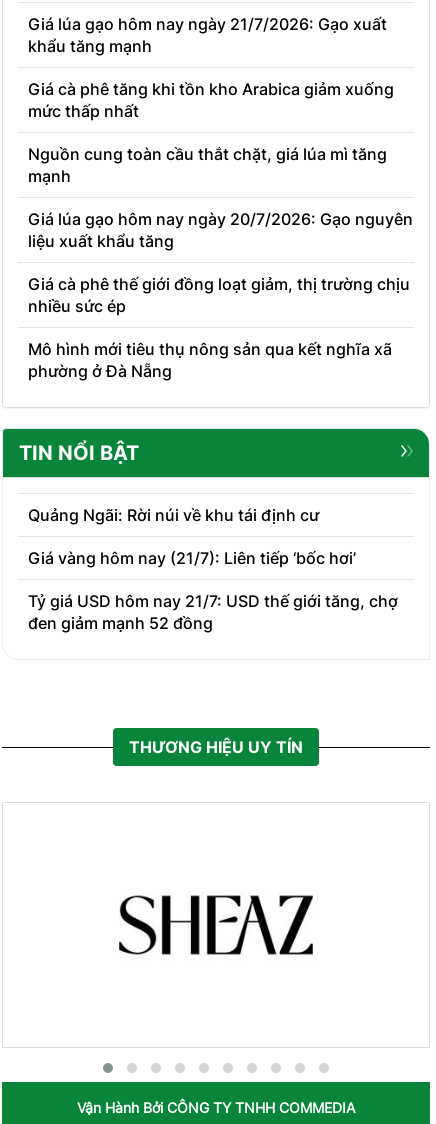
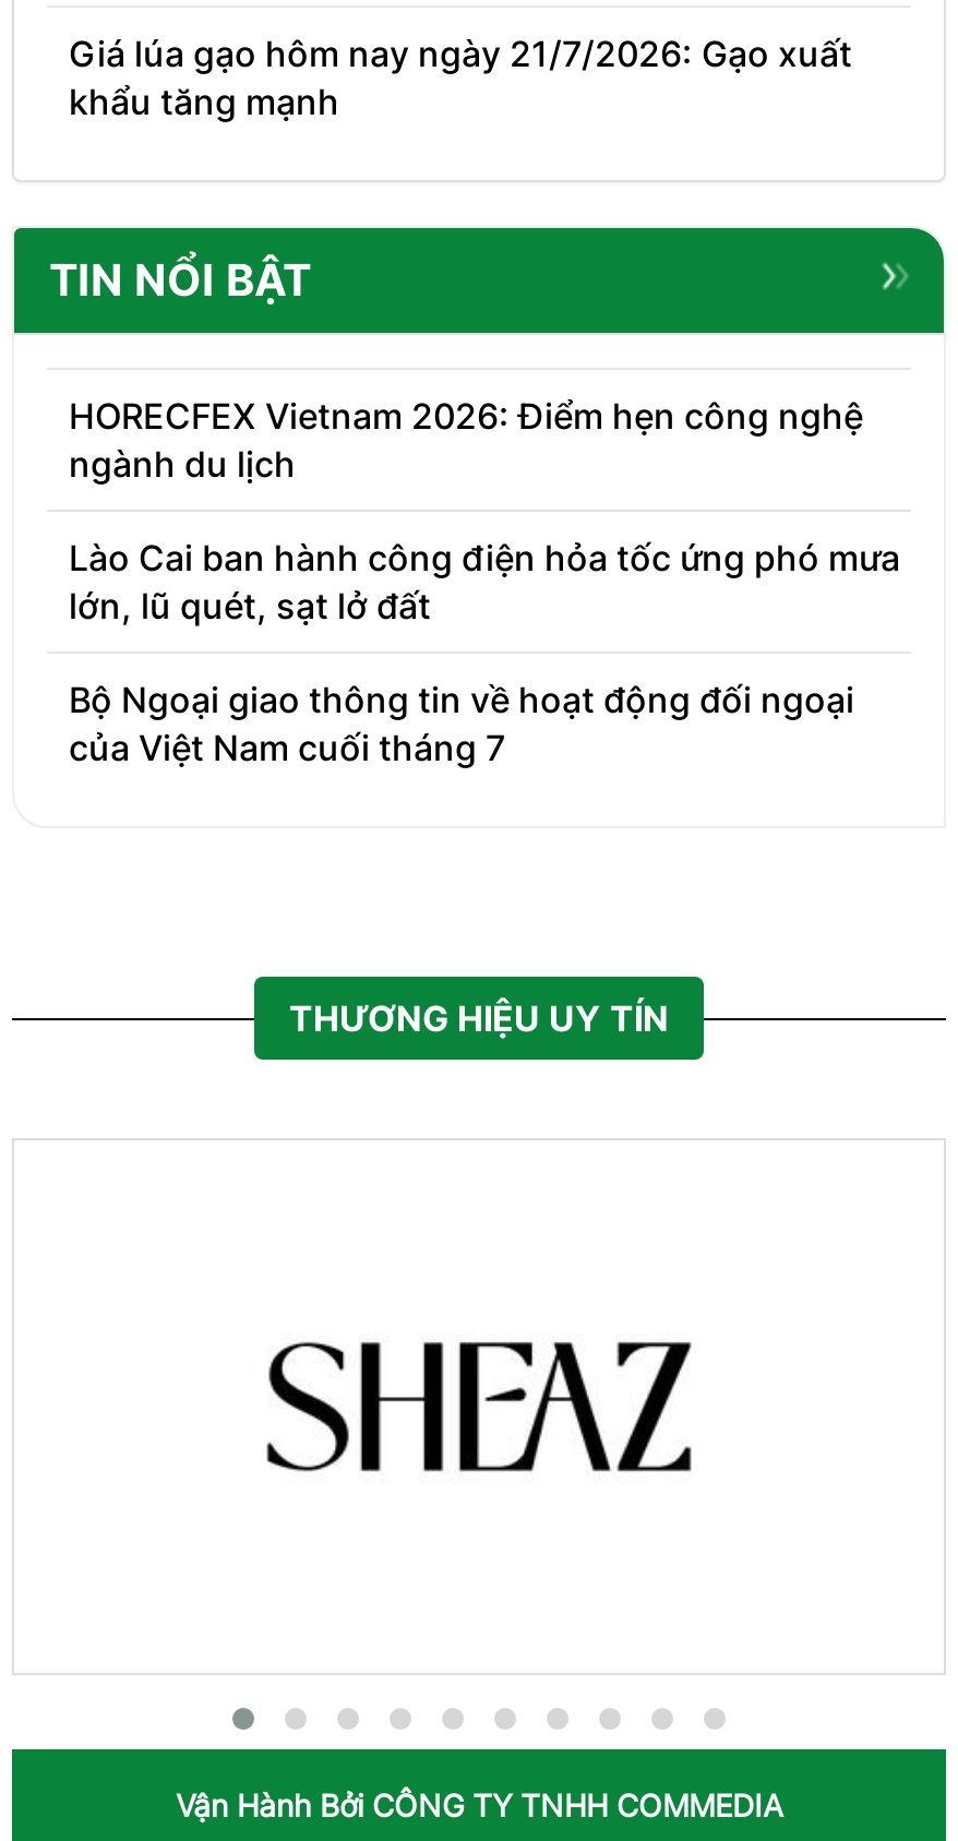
- Giá cà phê tăng khi tồn kho Arabica giảm xuống
- mức thấp nhất
- Nguồn cung toàn cầu thắt chặt, giá lúa mì tăng
- mạnh
- Giá lúa gạo hôm nay ngày 20/7/2026: Gạo nguyên
- liệu xuất khẩu tăng
- Giá cà phê thế giới đồng loạt giảm, thị trường chịu
- nhiều sức ép
- Mô hình mới tiêu thụ nông sản qua kết nghĩa xã
- phường ở Đà Nẵng

moved up: TIN NỔI BẬT

- Quảng Ngãi: Rời núi về khu tái định cư
+ HORECFEX Vietnam 2026: Điểm hẹn công nghệ
+ ngành du lịch

- Giá vàng hôm nay (21/7): Liên tiếp ‘bốc hơi’
+ Lào Cai ban hành công điện hỏa tốc ứng phó mưa
+ lớn, lũ quét, sạt lở đất

- Tỷ giá USD hôm nay 21/7: USD thế giới tăng, chợ
- đen giảm mạnh 52 đồng
+ Bộ Ngoại giao thông tin về hoạt động đối ngoại
+ của Việt Nam cuối tháng 7
